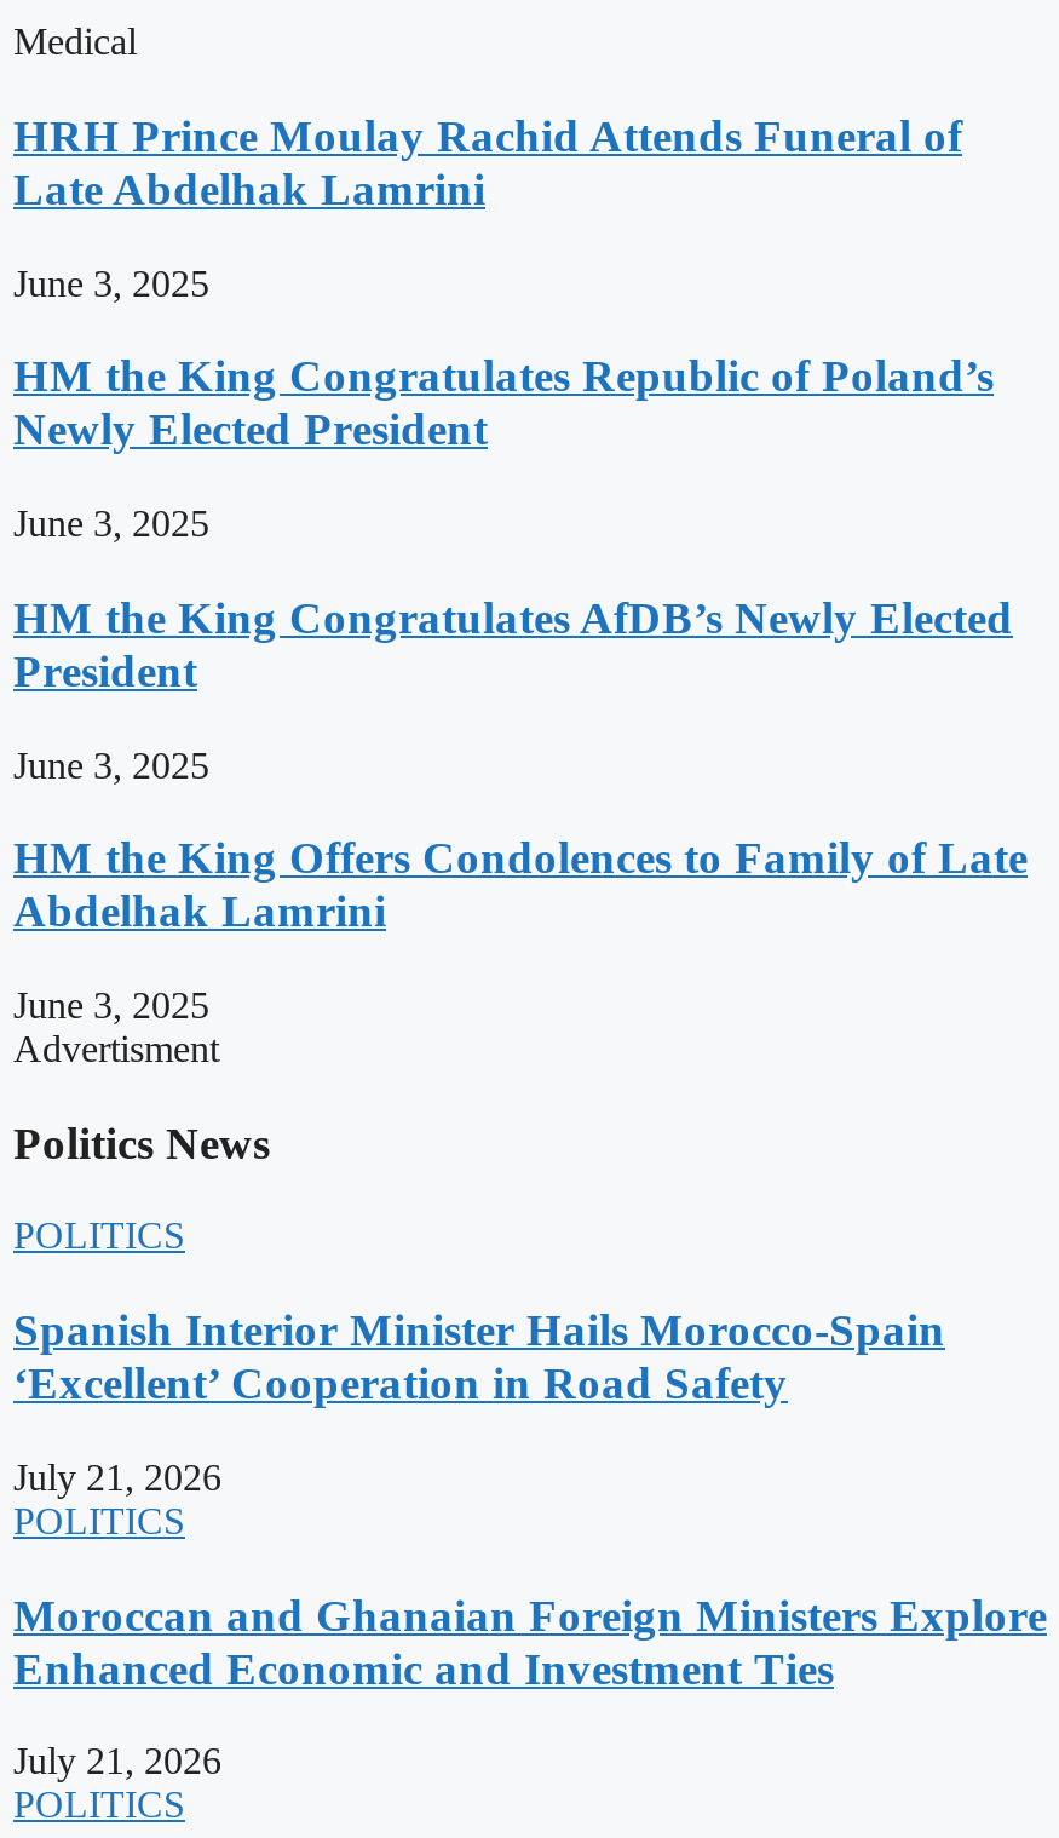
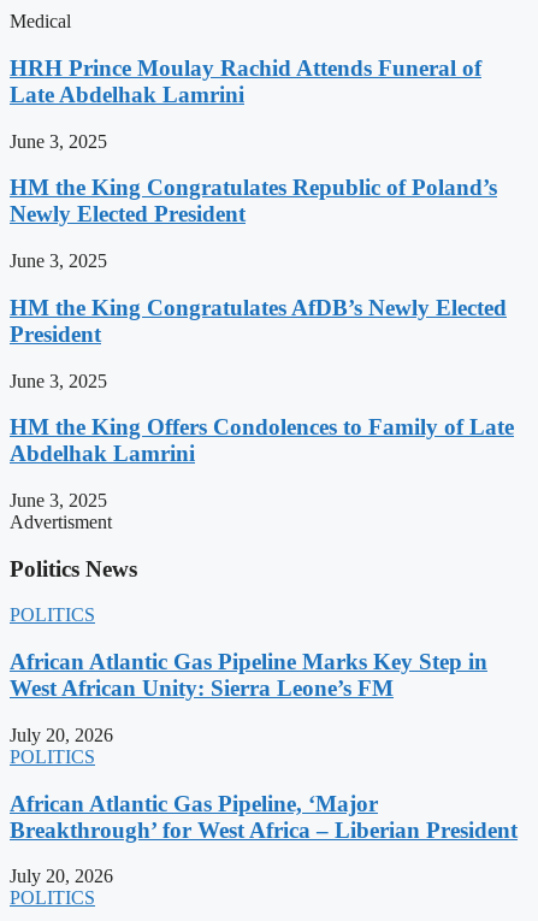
- Spanish Interior Minister Hails Morocco-Spain
- ‘Excellent’ Cooperation in Road Safety
+ African Atlantic Gas Pipeline Marks Key Step in
+ West African Unity: Sierra Leone’s FM

- July 21, 2026
+ July 20, 2026

- Moroccan and Ghanaian Foreign Ministers Explore
- Enhanced Economic and Investment Ties
+ African Atlantic Gas Pipeline, ‘Major
+ Breakthrough’ for West Africa – Liberian President

- July 21, 2026
+ July 20, 2026
